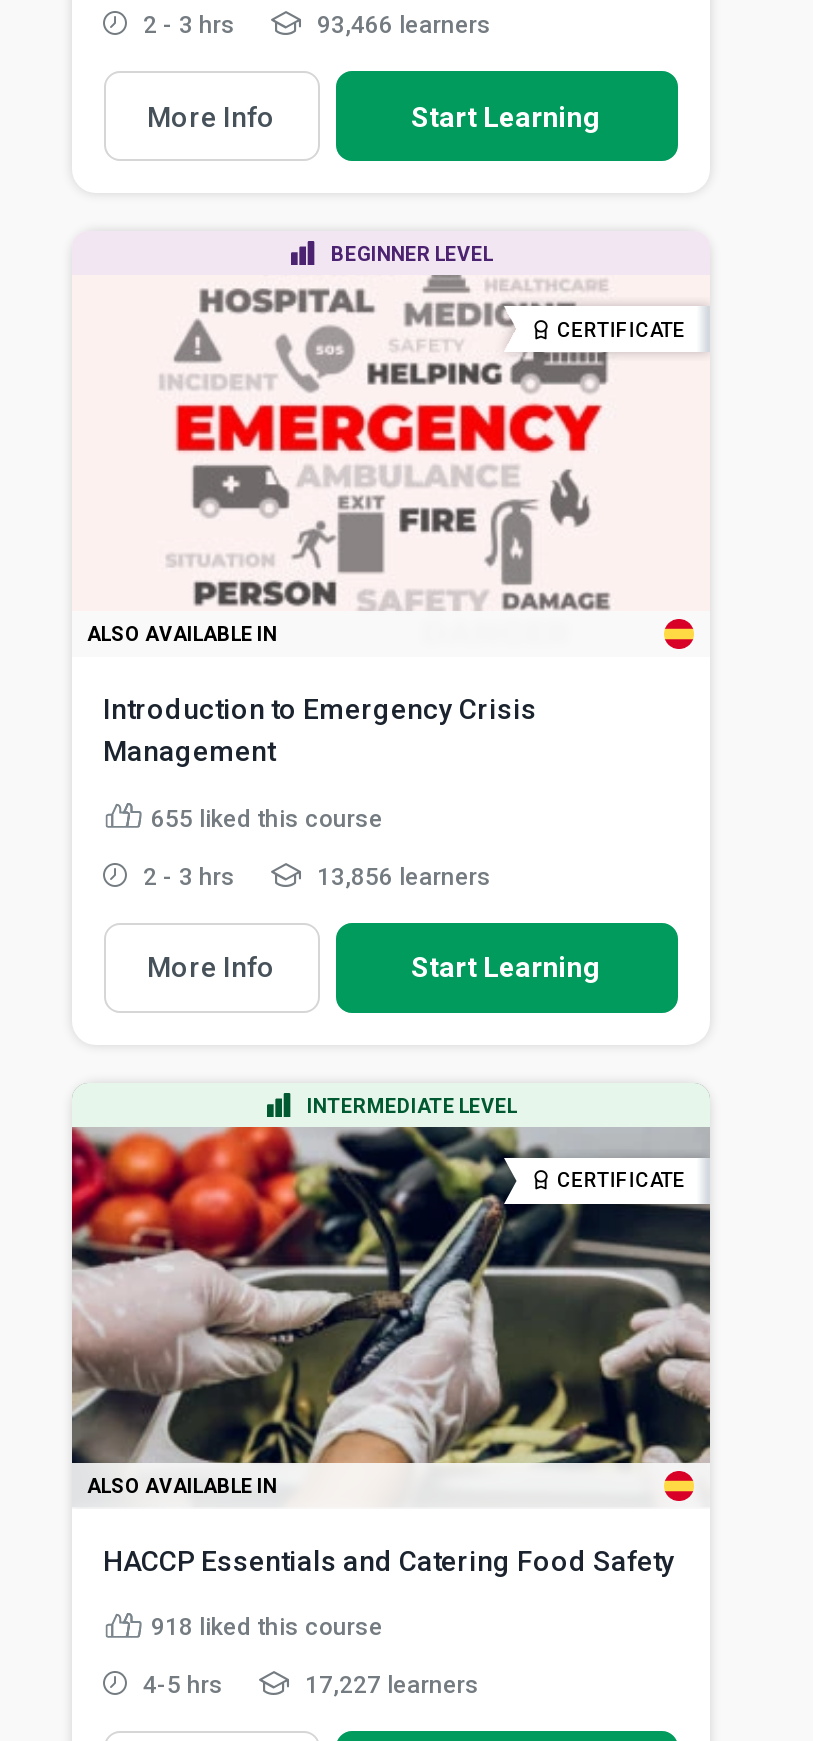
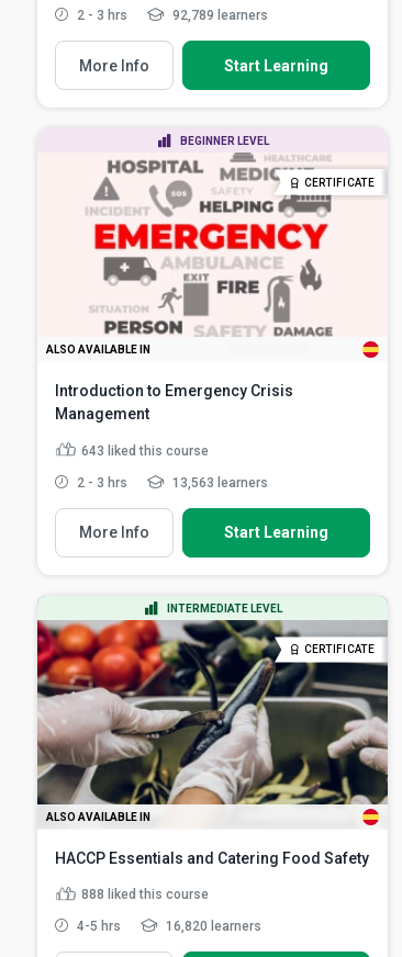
- 93,466 learners
+ 92,789 learners

- 655 liked this course
+ 643 liked this course

- 13,856 learners
+ 13,563 learners

- 918 liked this course
+ 888 liked this course

- 17,227 learners
+ 16,820 learners
